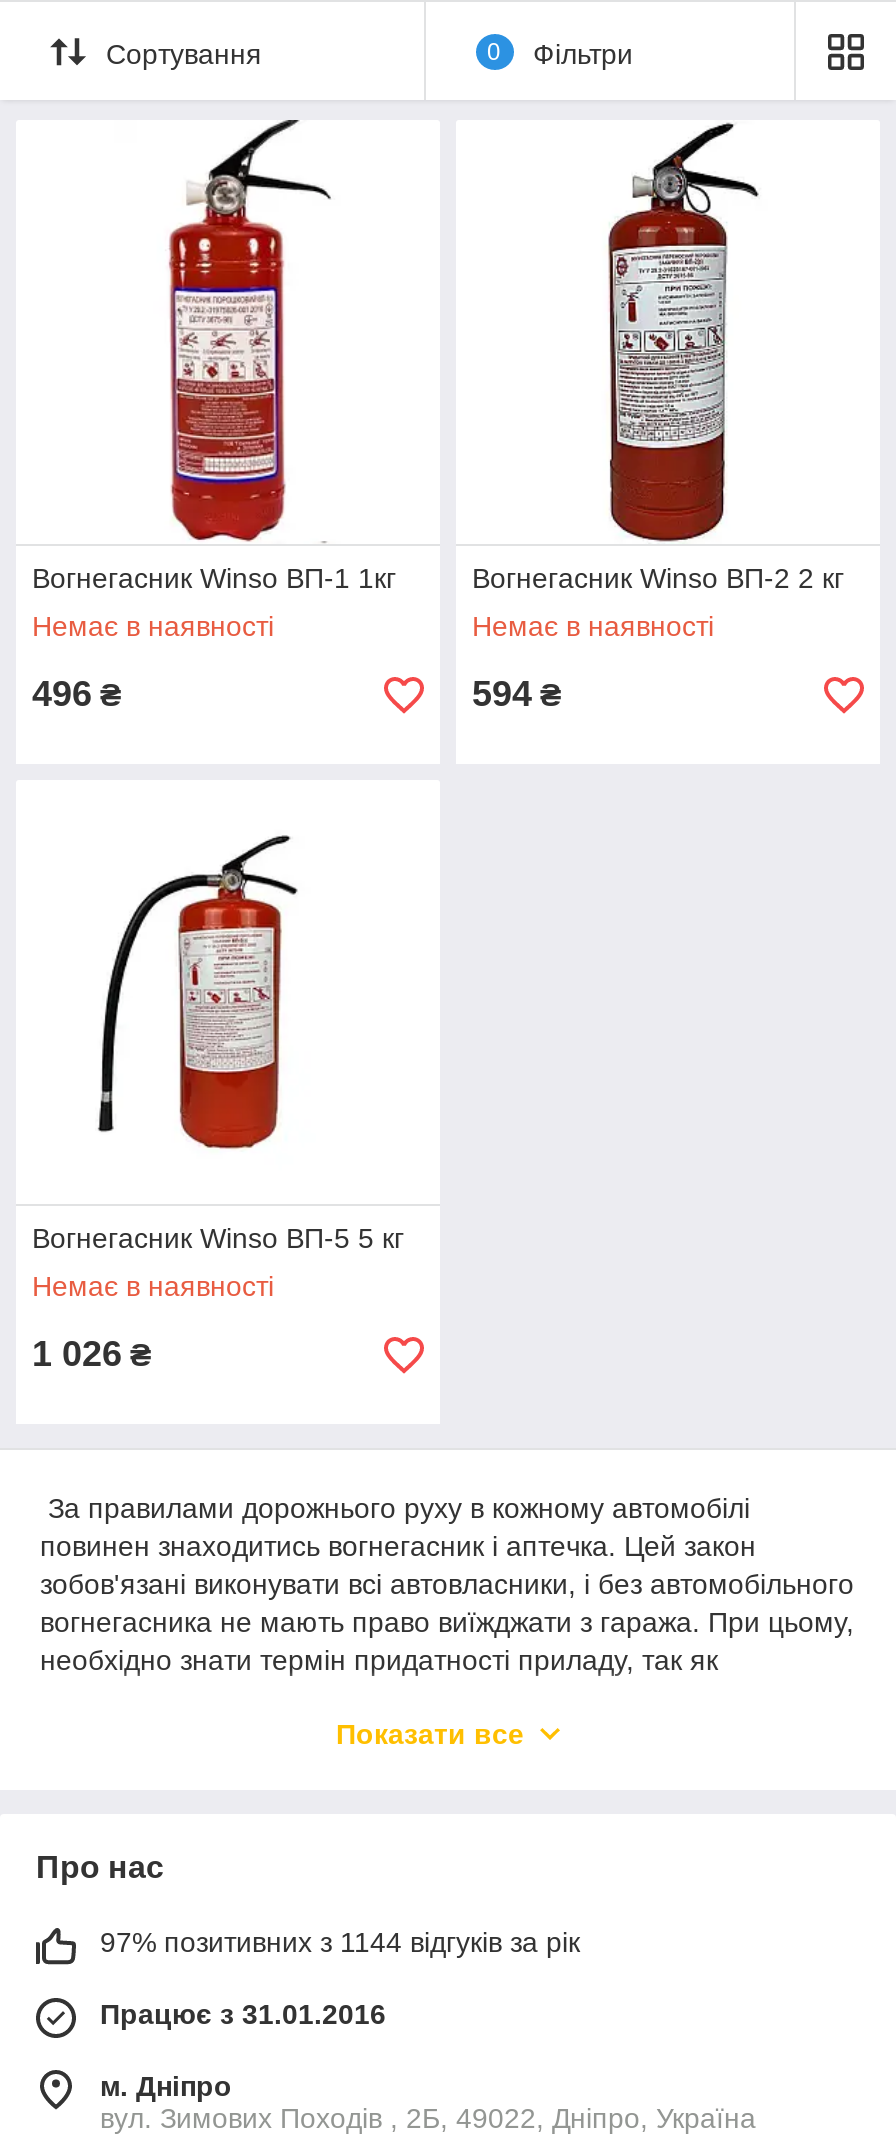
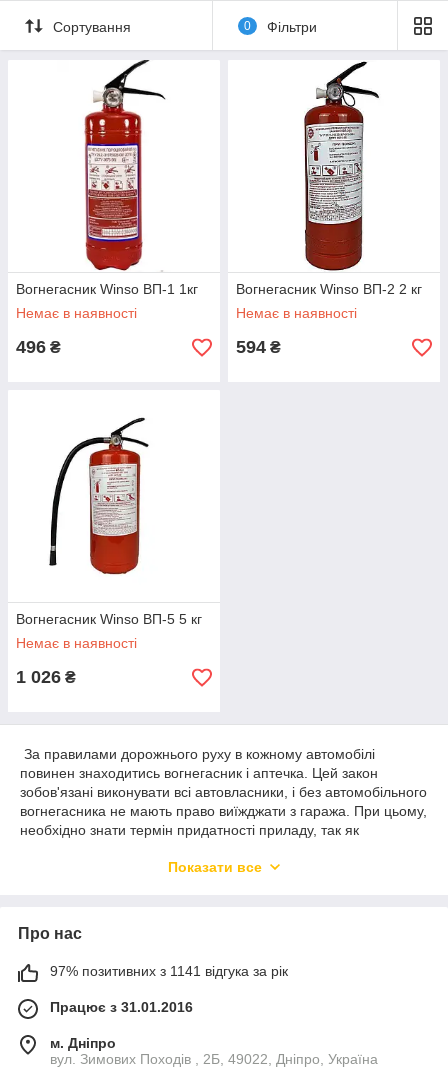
- 97% позитивних з 1144 відгуків за рік
+ 97% позитивних з 1141 відгука за рік
